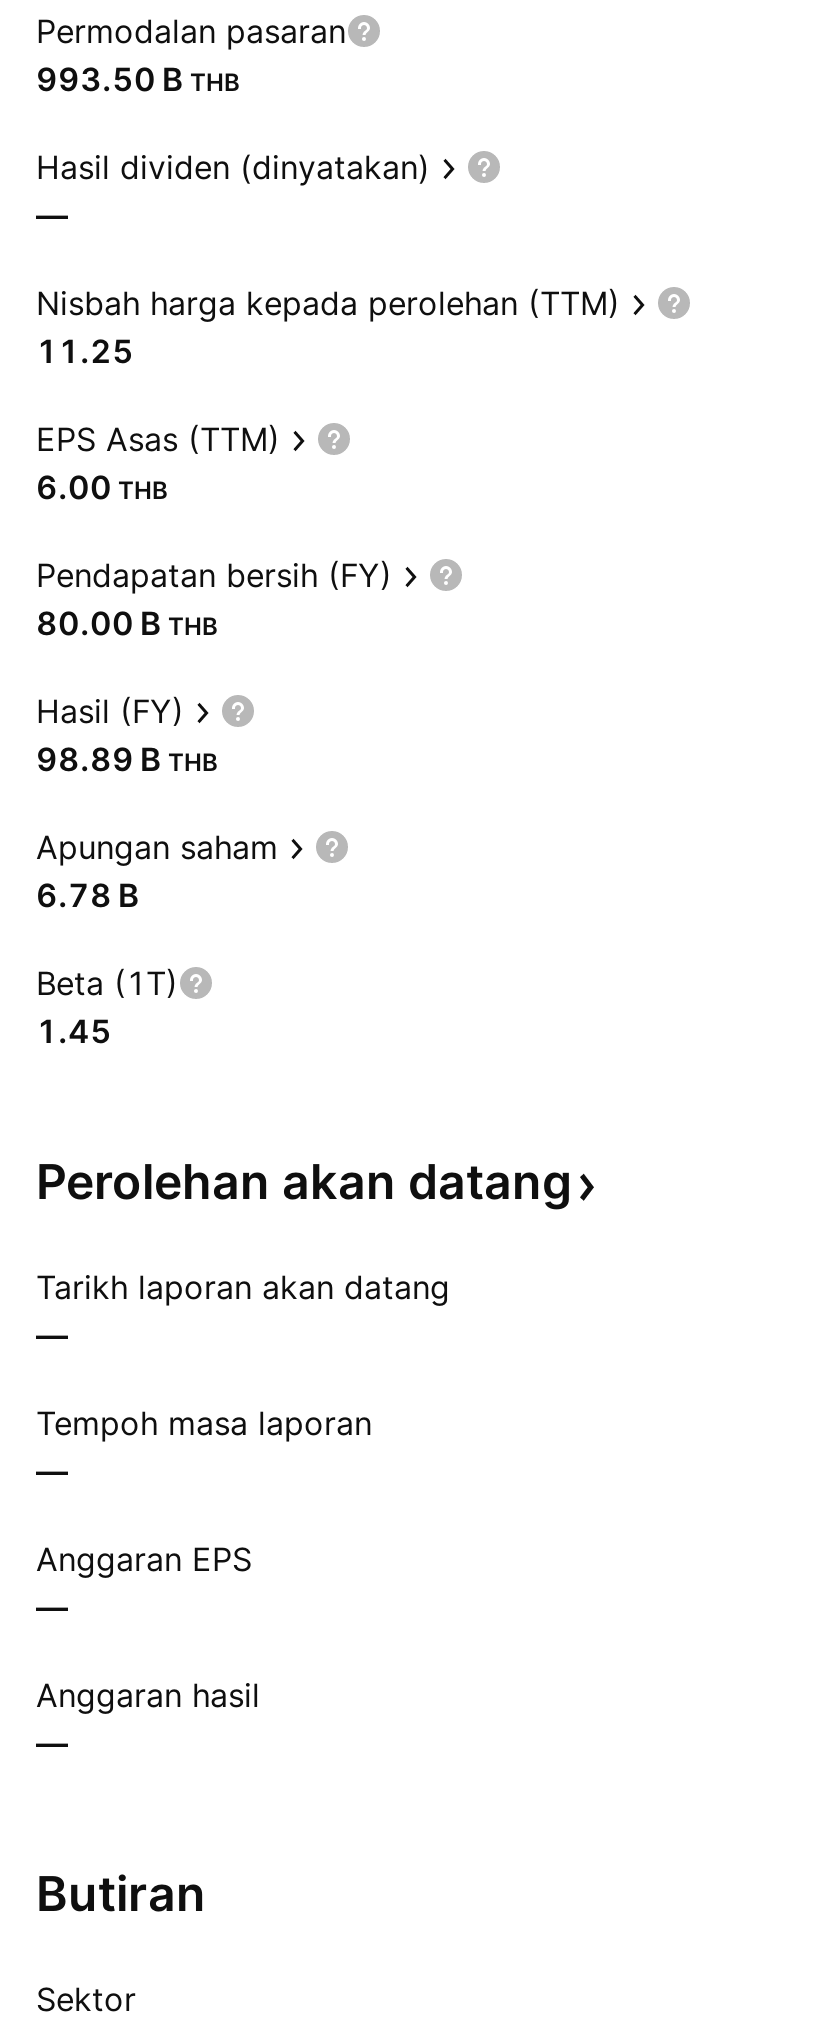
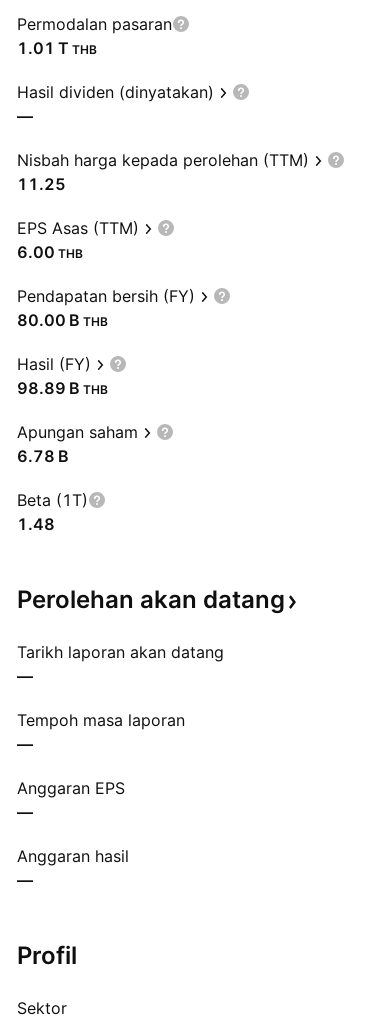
- 993.50 B THB
+ 1.01 T THB

- 1.45
+ 1.48

- Butiran
+ Profil
